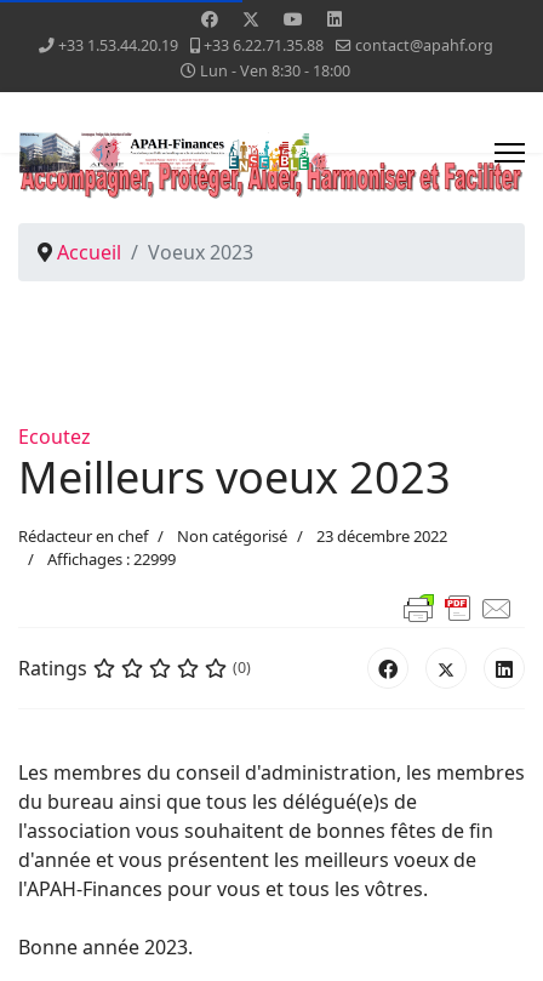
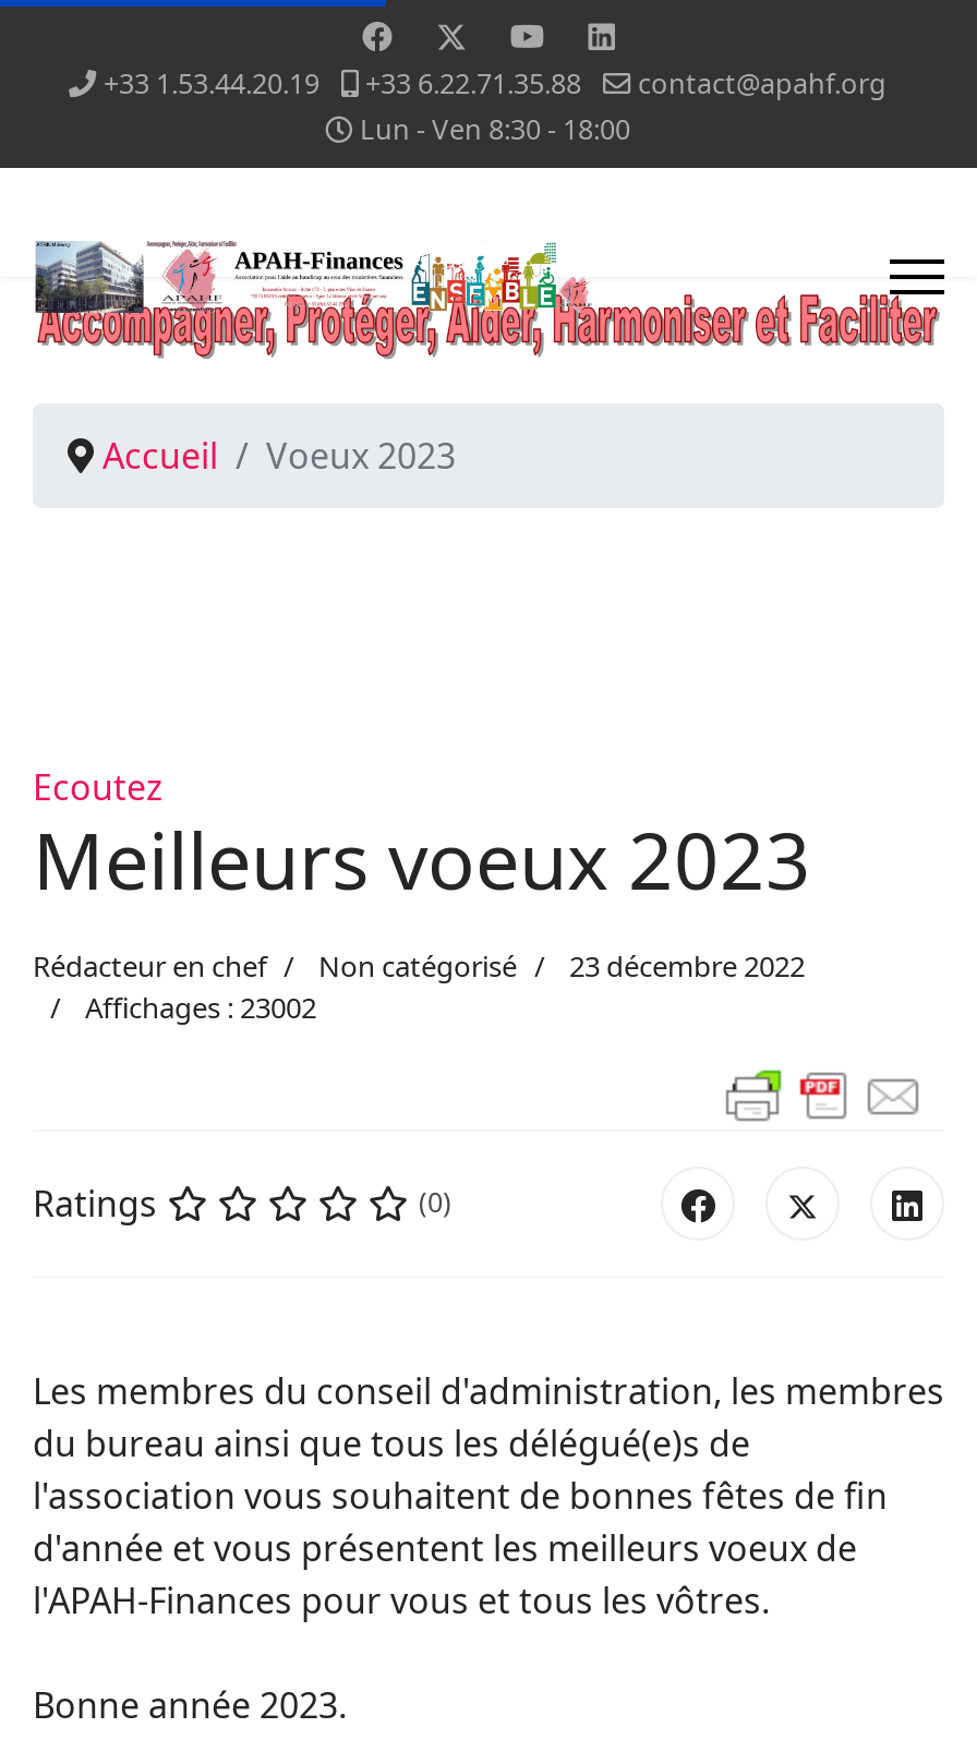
- Affichages : 22999
+ Affichages : 23002
